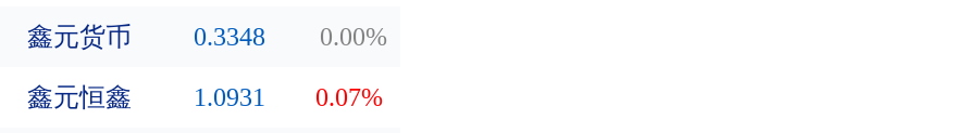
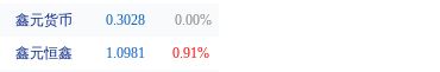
- 0.3348 0.00%
+ 0.3028 0.00%

- 1.0931
+ 1.0981

- 0.07%
+ 0.91%
